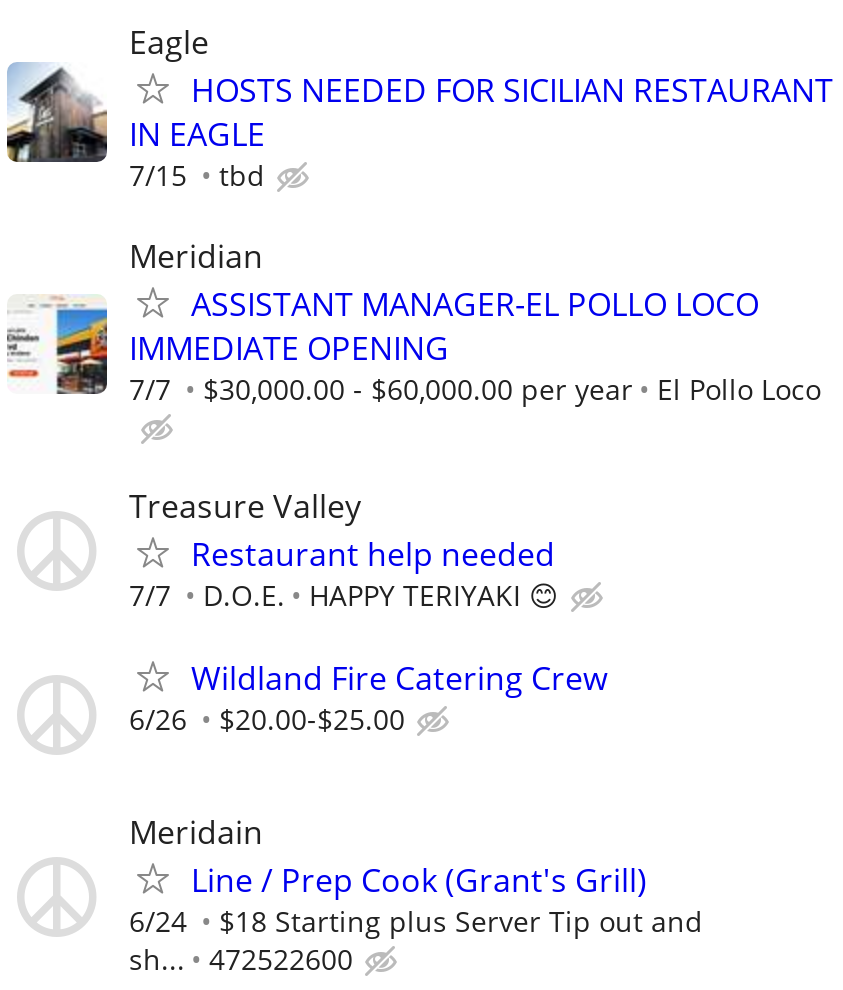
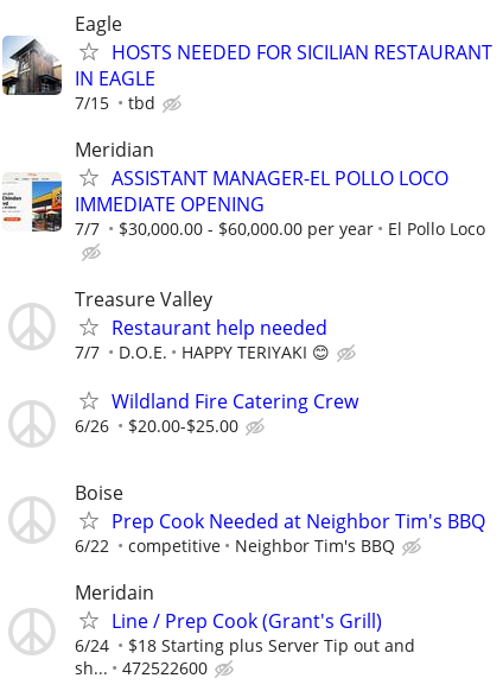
+ Boise
+ Prep Cook Needed at Neighbor Tim's BBQ
+ 6/22
+ competitive
+ Neighbor Tim's BBQ
